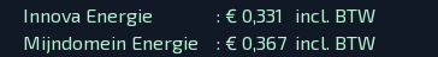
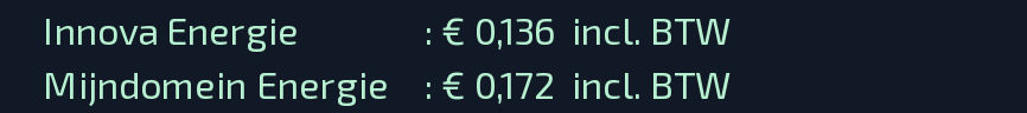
- : € 0,331 incl. BTW
+ : € 0,136 incl. BTW

- Mijndomein Energie : € 0,367 incl. BTW
+ Mijndomein Energie : € 0,172 incl. BTW
